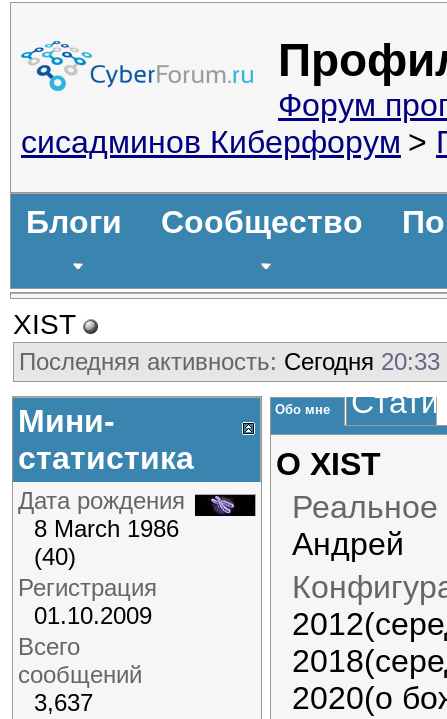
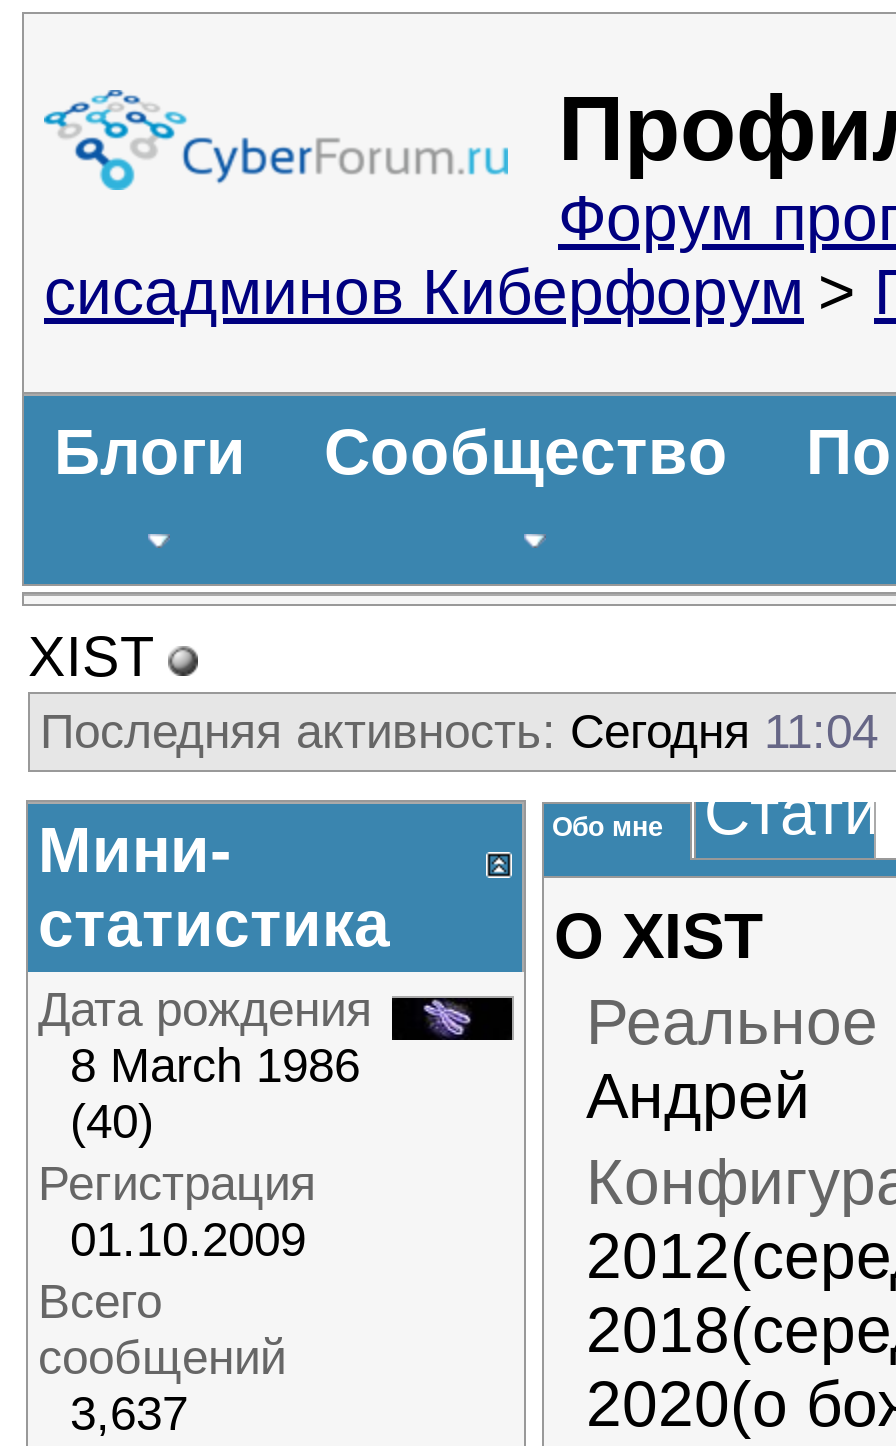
- Последняя активность: Сегодня 20:33
+ Последняя активность: Сегодня 11:04
